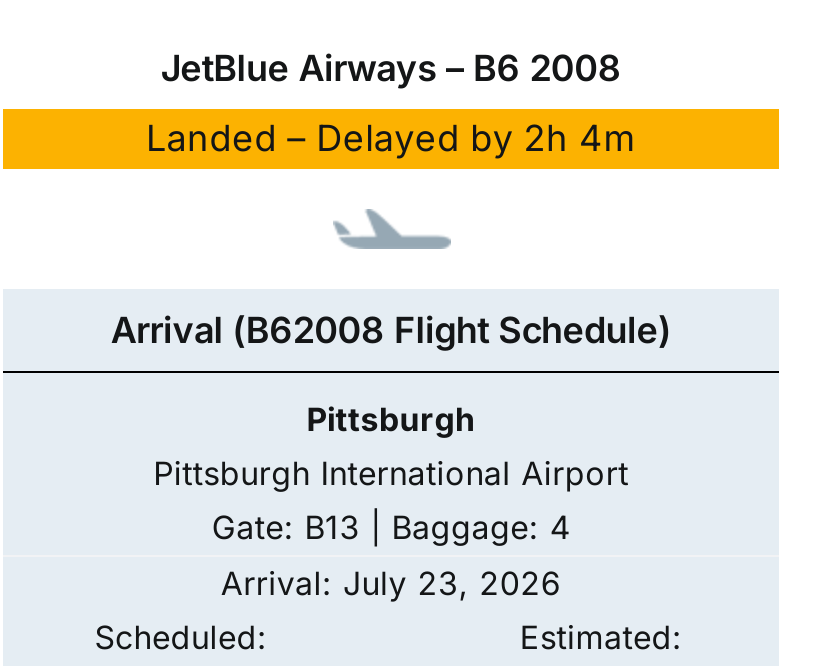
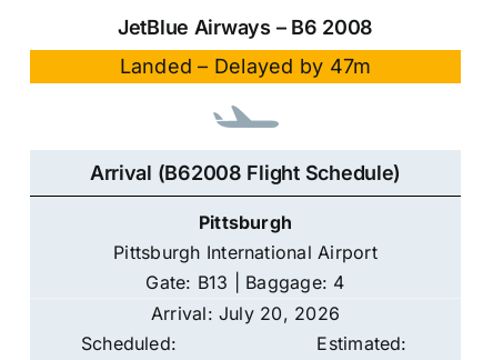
- Landed – Delayed by 2h 4m
+ Landed – Delayed by 47m

- Arrival: July 23, 2026
+ Arrival: July 20, 2026
